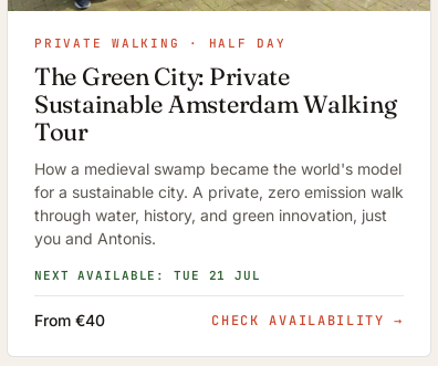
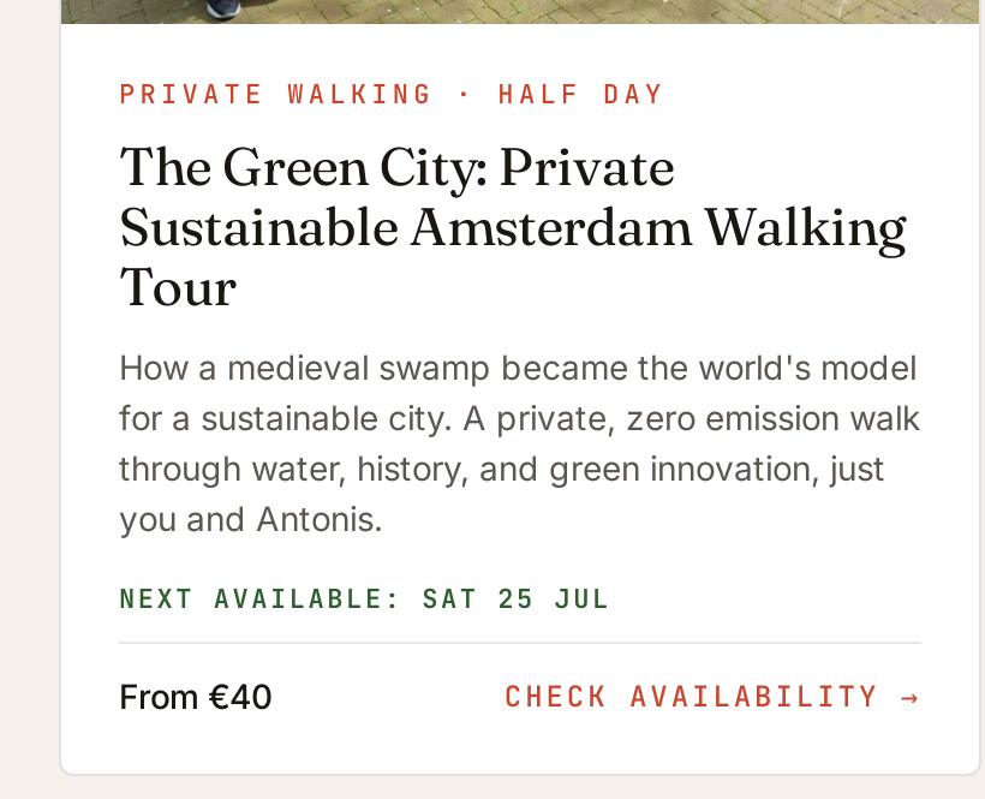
- NEXT AVAILABLE: TUE 21 JUL
+ NEXT AVAILABLE: SAT 25 JUL
